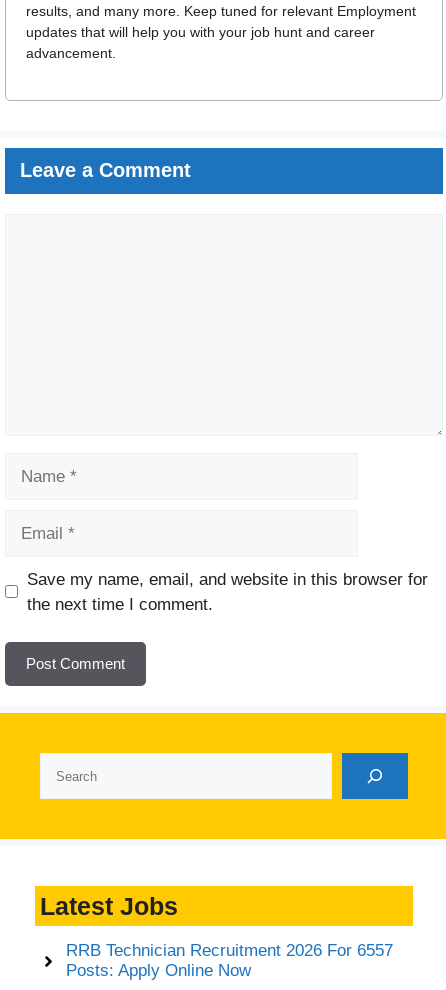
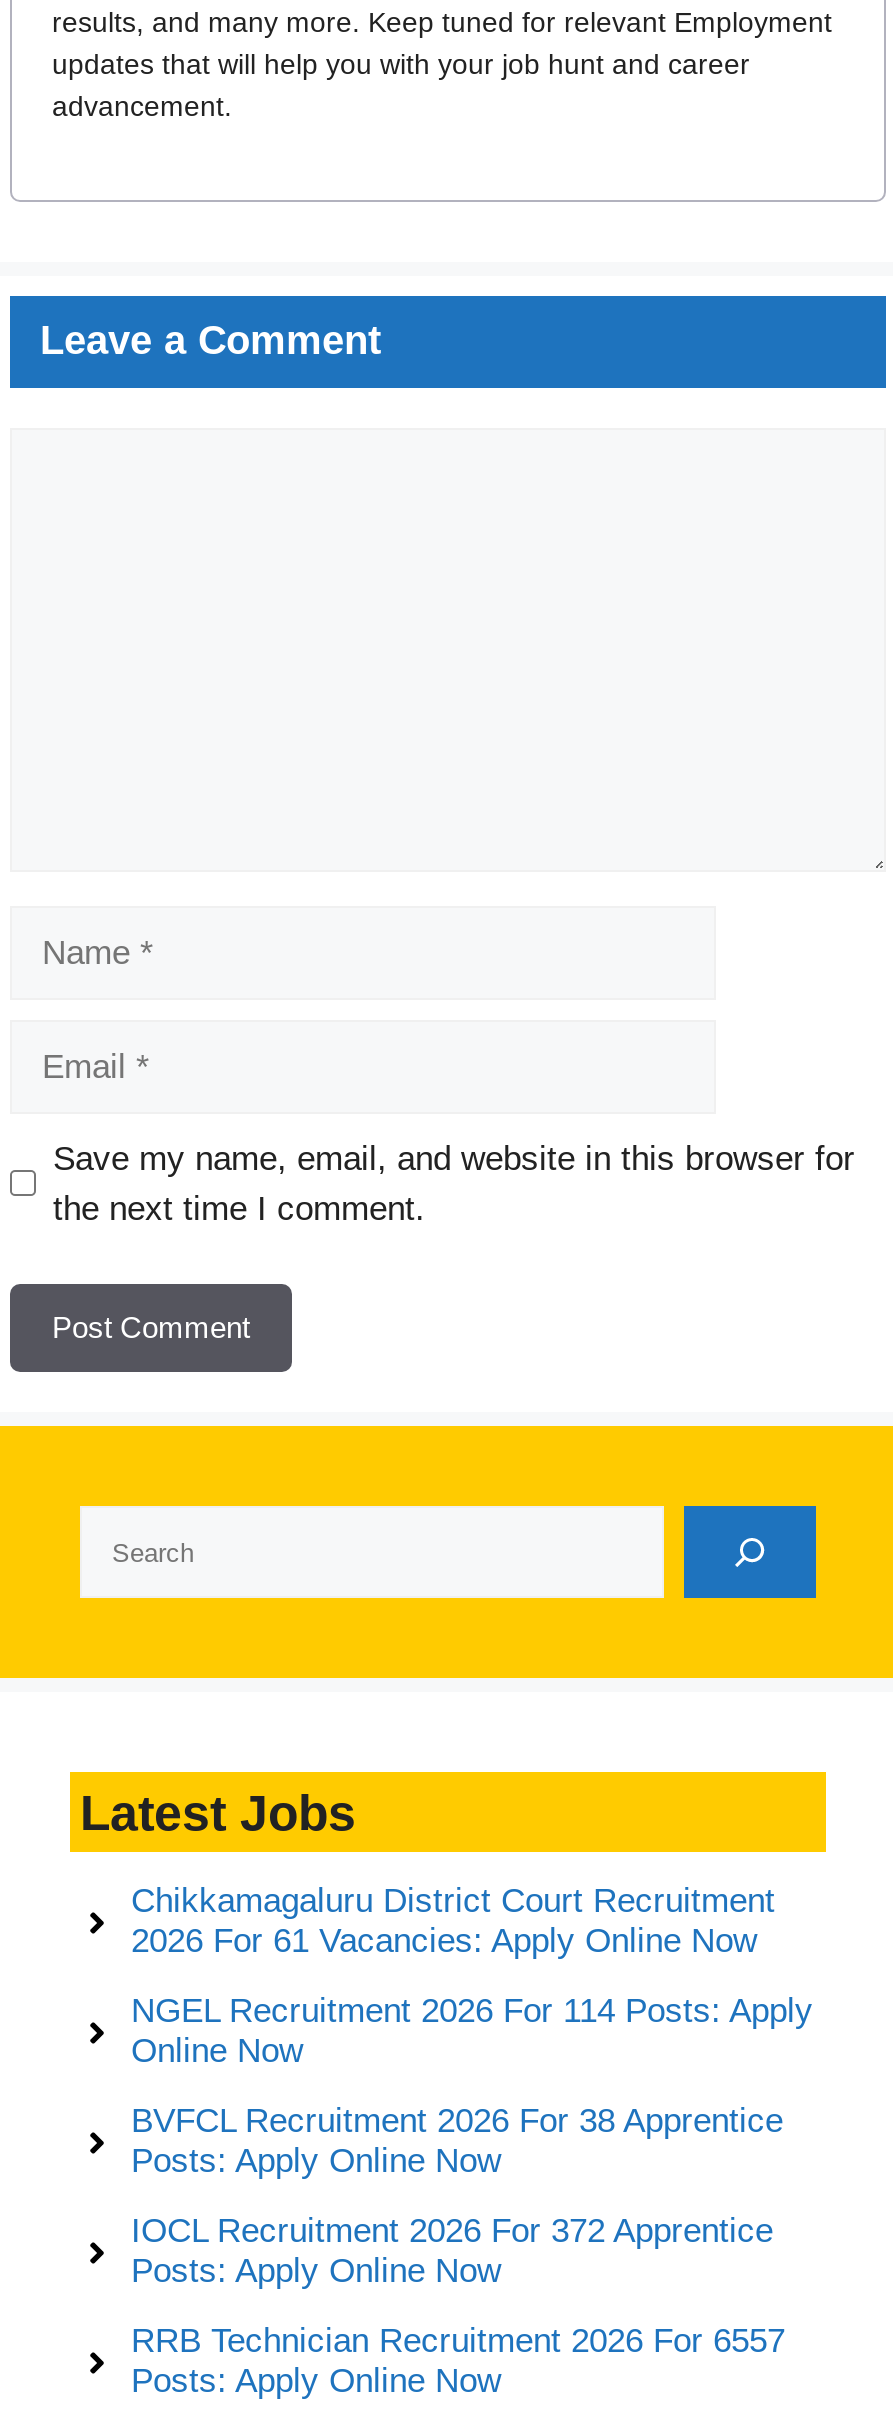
+ Chikkamagaluru District Court Recruitment
+ 2026 For 61 Vacancies: Apply Online Now
+ NGEL Recruitment 2026 For 114 Posts: Apply
+ Online Now
+ BVFCL Recruitment 2026 For 38 Apprentice
+ Posts: Apply Online Now
+ IOCL Recruitment 2026 For 372 Apprentice
+ Posts: Apply Online Now
